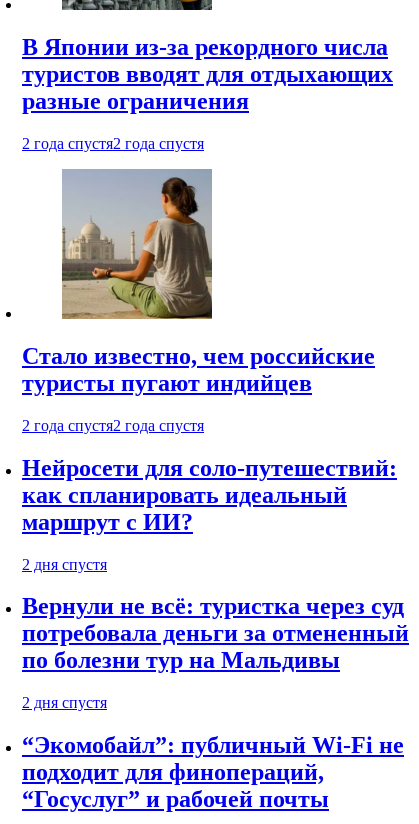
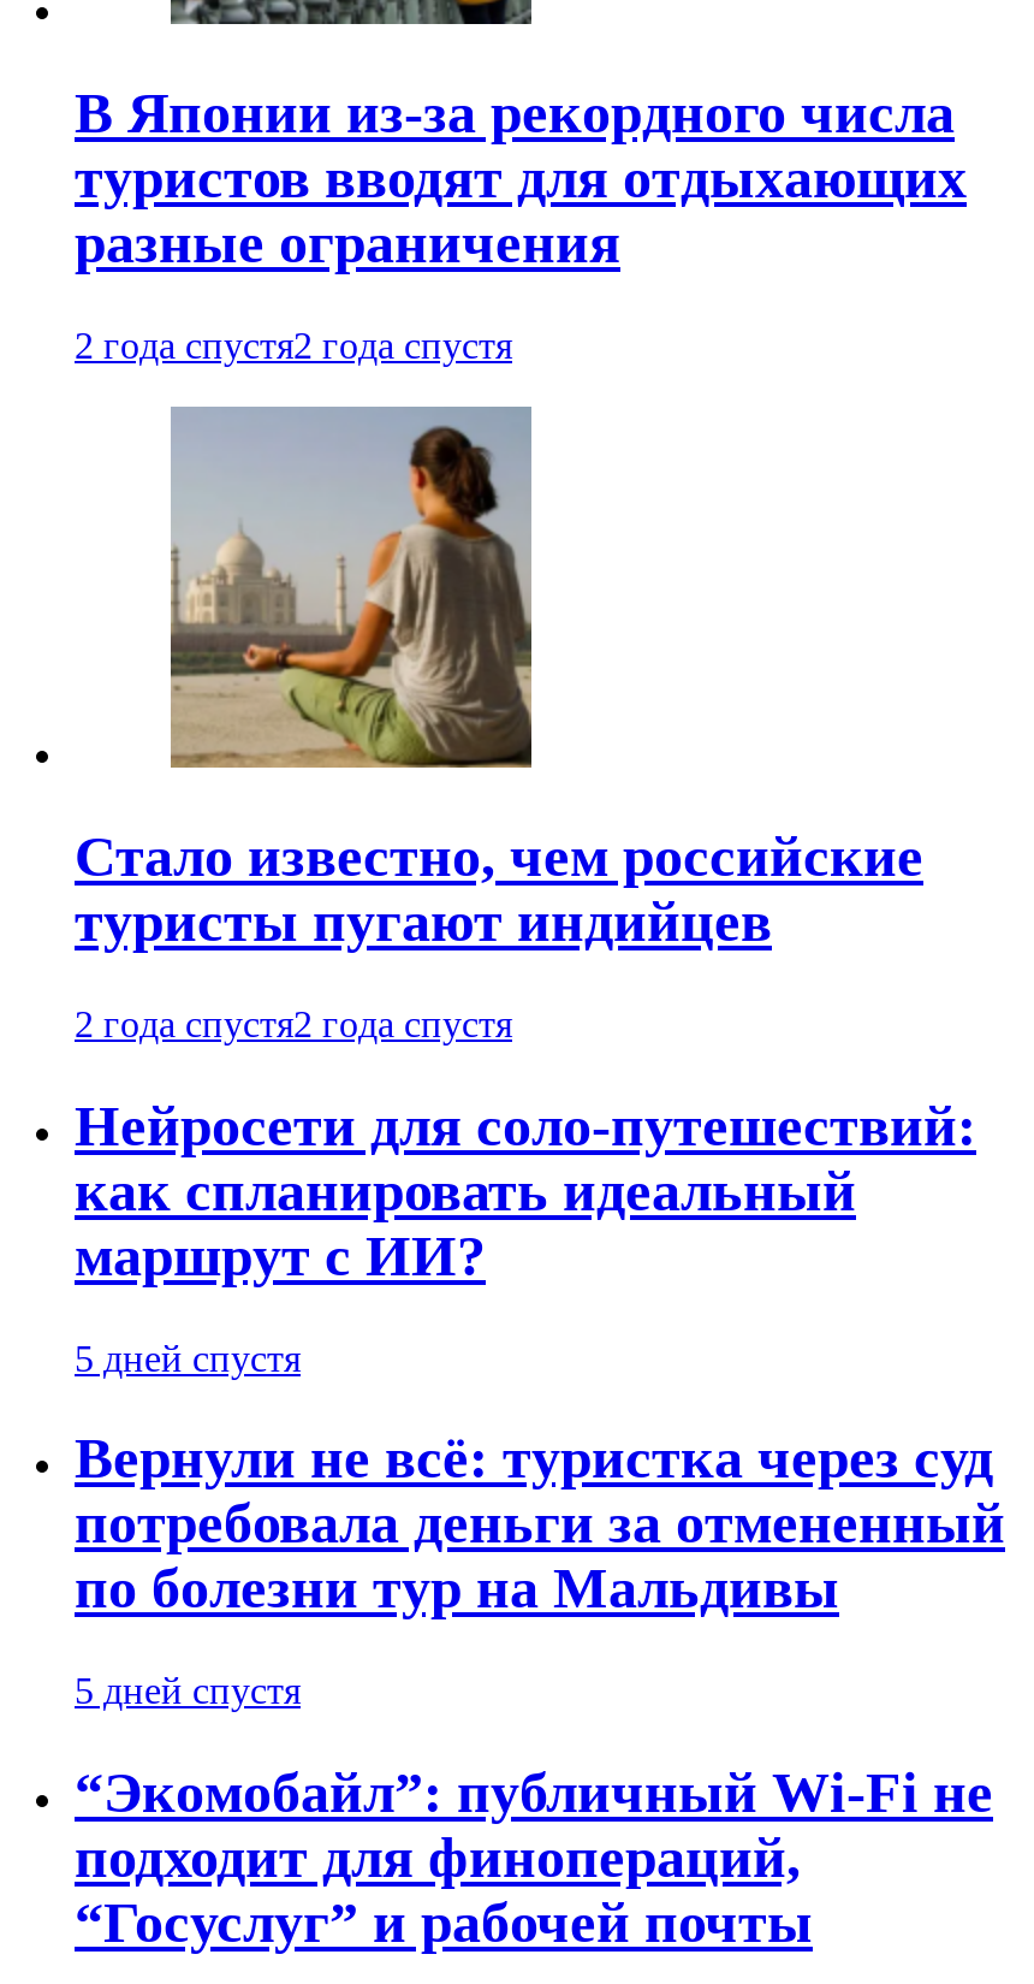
- 2 дня спустя
+ 5 дней спустя

- 2 дня спустя
+ 5 дней спустя
